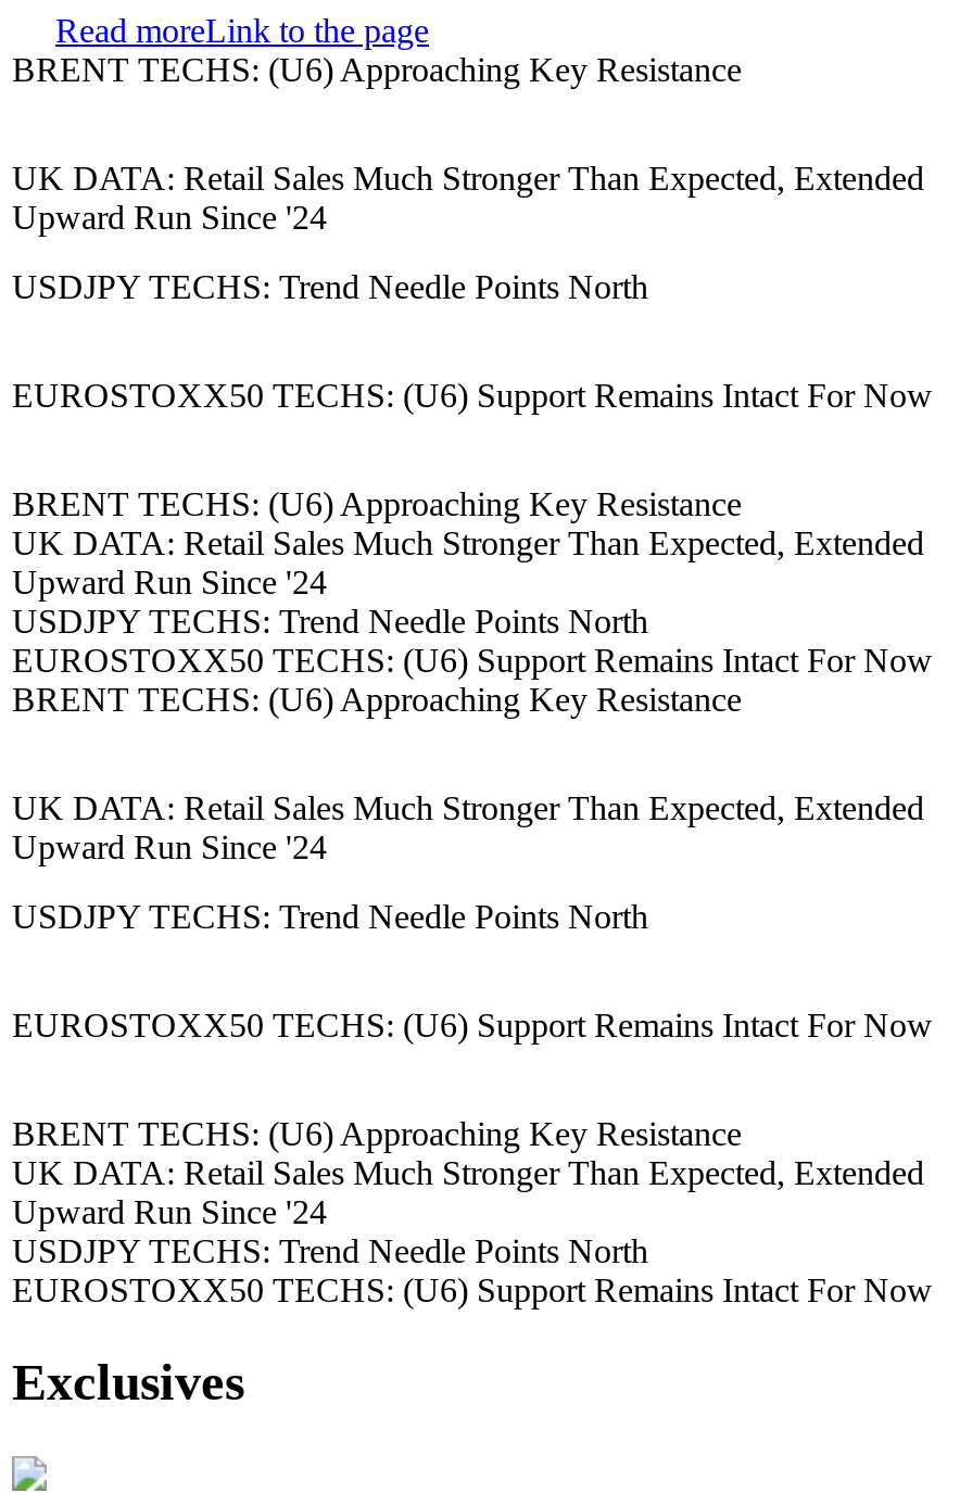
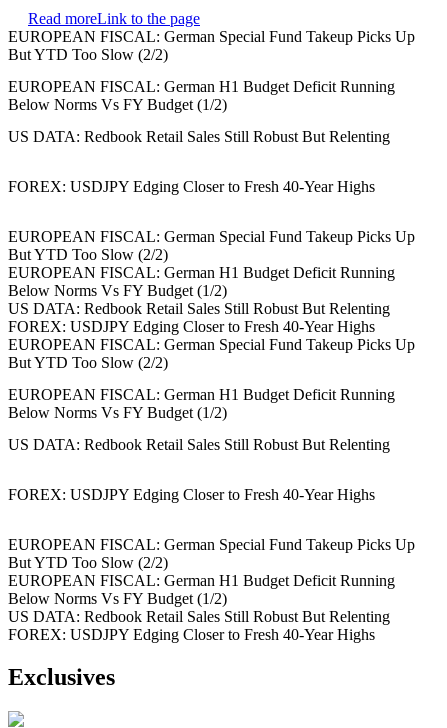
- BRENT TECHS: (U6) Approaching Key Resistance
+ EUROPEAN FISCAL: German Special Fund Takeup Picks Up
+ But YTD Too Slow (2/2)

- UK DATA: Retail Sales Much Stronger Than Expected, Extended
- Upward Run Since '24
+ EUROPEAN FISCAL: German H1 Budget Deficit Running
+ Below Norms Vs FY Budget (1/2)

- USDJPY TECHS: Trend Needle Points North
+ US DATA: Redbook Retail Sales Still Robust But Relenting

- EUROSTOXX50 TECHS: (U6) Support Remains Intact For Now
+ FOREX: USDJPY Edging Closer to Fresh 40-Year Highs

- BRENT TECHS: (U6) Approaching Key Resistance
- UK DATA: Retail Sales Much Stronger Than Expected, Extended
- Upward Run Since '24
- USDJPY TECHS: Trend Needle Points North
- EUROSTOXX50 TECHS: (U6) Support Remains Intact For Now
- BRENT TECHS: (U6) Approaching Key Resistance
+ EUROPEAN FISCAL: German Special Fund Takeup Picks Up
+ But YTD Too Slow (2/2)
+ EUROPEAN FISCAL: German H1 Budget Deficit Running
+ Below Norms Vs FY Budget (1/2)
+ US DATA: Redbook Retail Sales Still Robust But Relenting
+ FOREX: USDJPY Edging Closer to Fresh 40-Year Highs
+ EUROPEAN FISCAL: German Special Fund Takeup Picks Up
+ But YTD Too Slow (2/2)

- UK DATA: Retail Sales Much Stronger Than Expected, Extended
- Upward Run Since '24
+ EUROPEAN FISCAL: German H1 Budget Deficit Running
+ Below Norms Vs FY Budget (1/2)

- USDJPY TECHS: Trend Needle Points North
+ US DATA: Redbook Retail Sales Still Robust But Relenting

- EUROSTOXX50 TECHS: (U6) Support Remains Intact For Now
+ FOREX: USDJPY Edging Closer to Fresh 40-Year Highs

- BRENT TECHS: (U6) Approaching Key Resistance
- UK DATA: Retail Sales Much Stronger Than Expected, Extended
- Upward Run Since '24
- USDJPY TECHS: Trend Needle Points North
- EUROSTOXX50 TECHS: (U6) Support Remains Intact For Now
+ EUROPEAN FISCAL: German Special Fund Takeup Picks Up
+ But YTD Too Slow (2/2)
+ EUROPEAN FISCAL: German H1 Budget Deficit Running
+ Below Norms Vs FY Budget (1/2)
+ US DATA: Redbook Retail Sales Still Robust But Relenting
+ FOREX: USDJPY Edging Closer to Fresh 40-Year Highs
